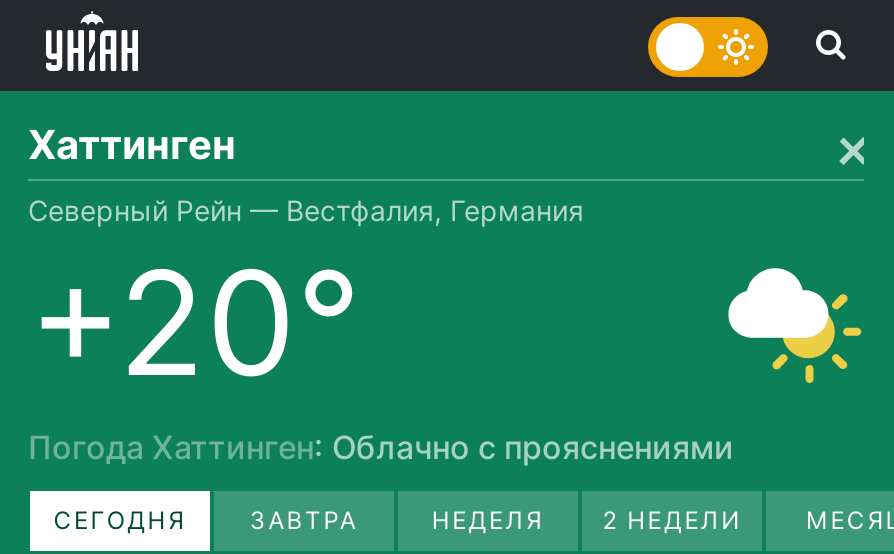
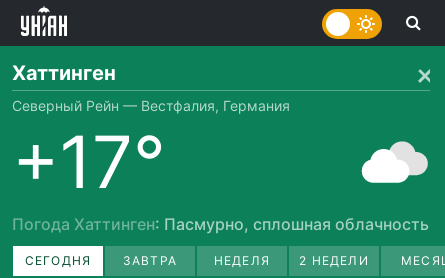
- +20°
+ +17°

- [image]
- Погода Хаттинген: Облачно с прояснениями
+ [image]
+ Погода Хаттинген: Пасмурно, сплошная облачность
